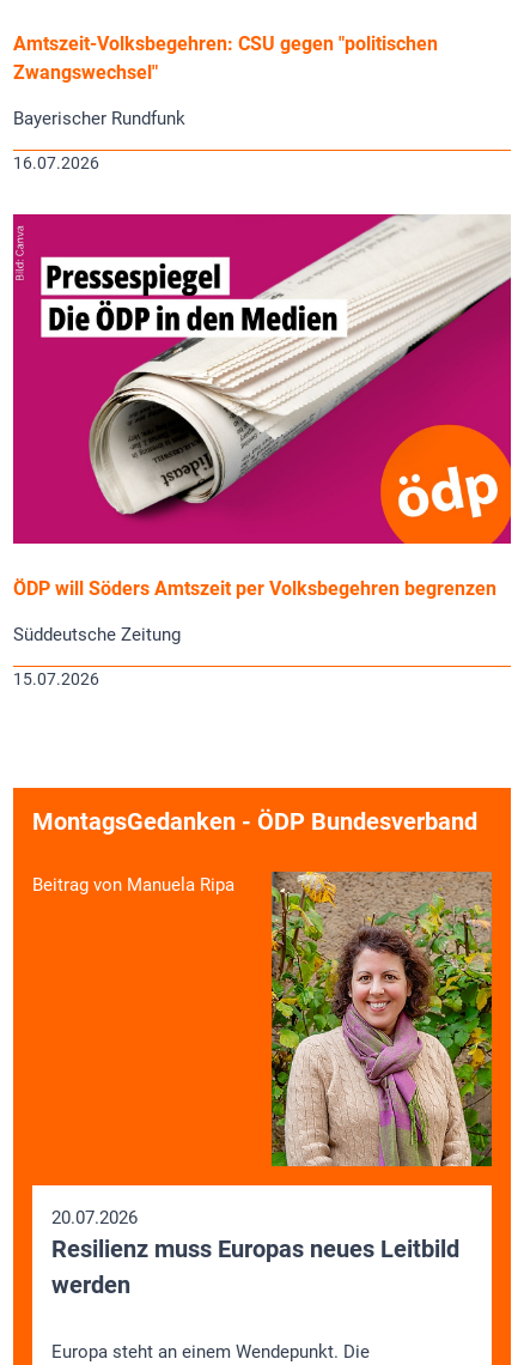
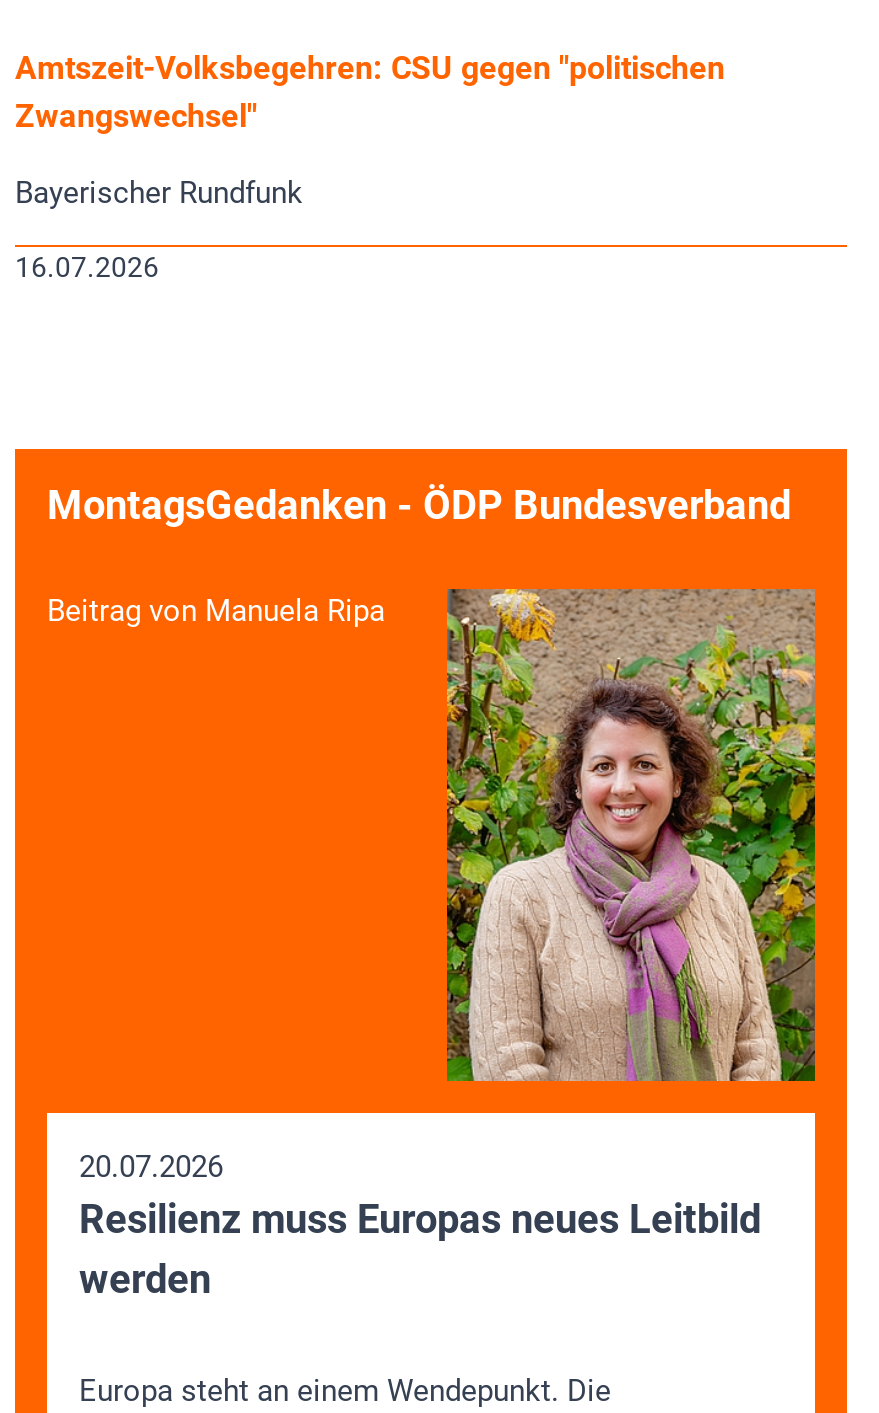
- [image]
- ÖDP will Söders Amtszeit per Volksbegehren begrenzen
- Süddeutsche Zeitung
- 15.07.2026
